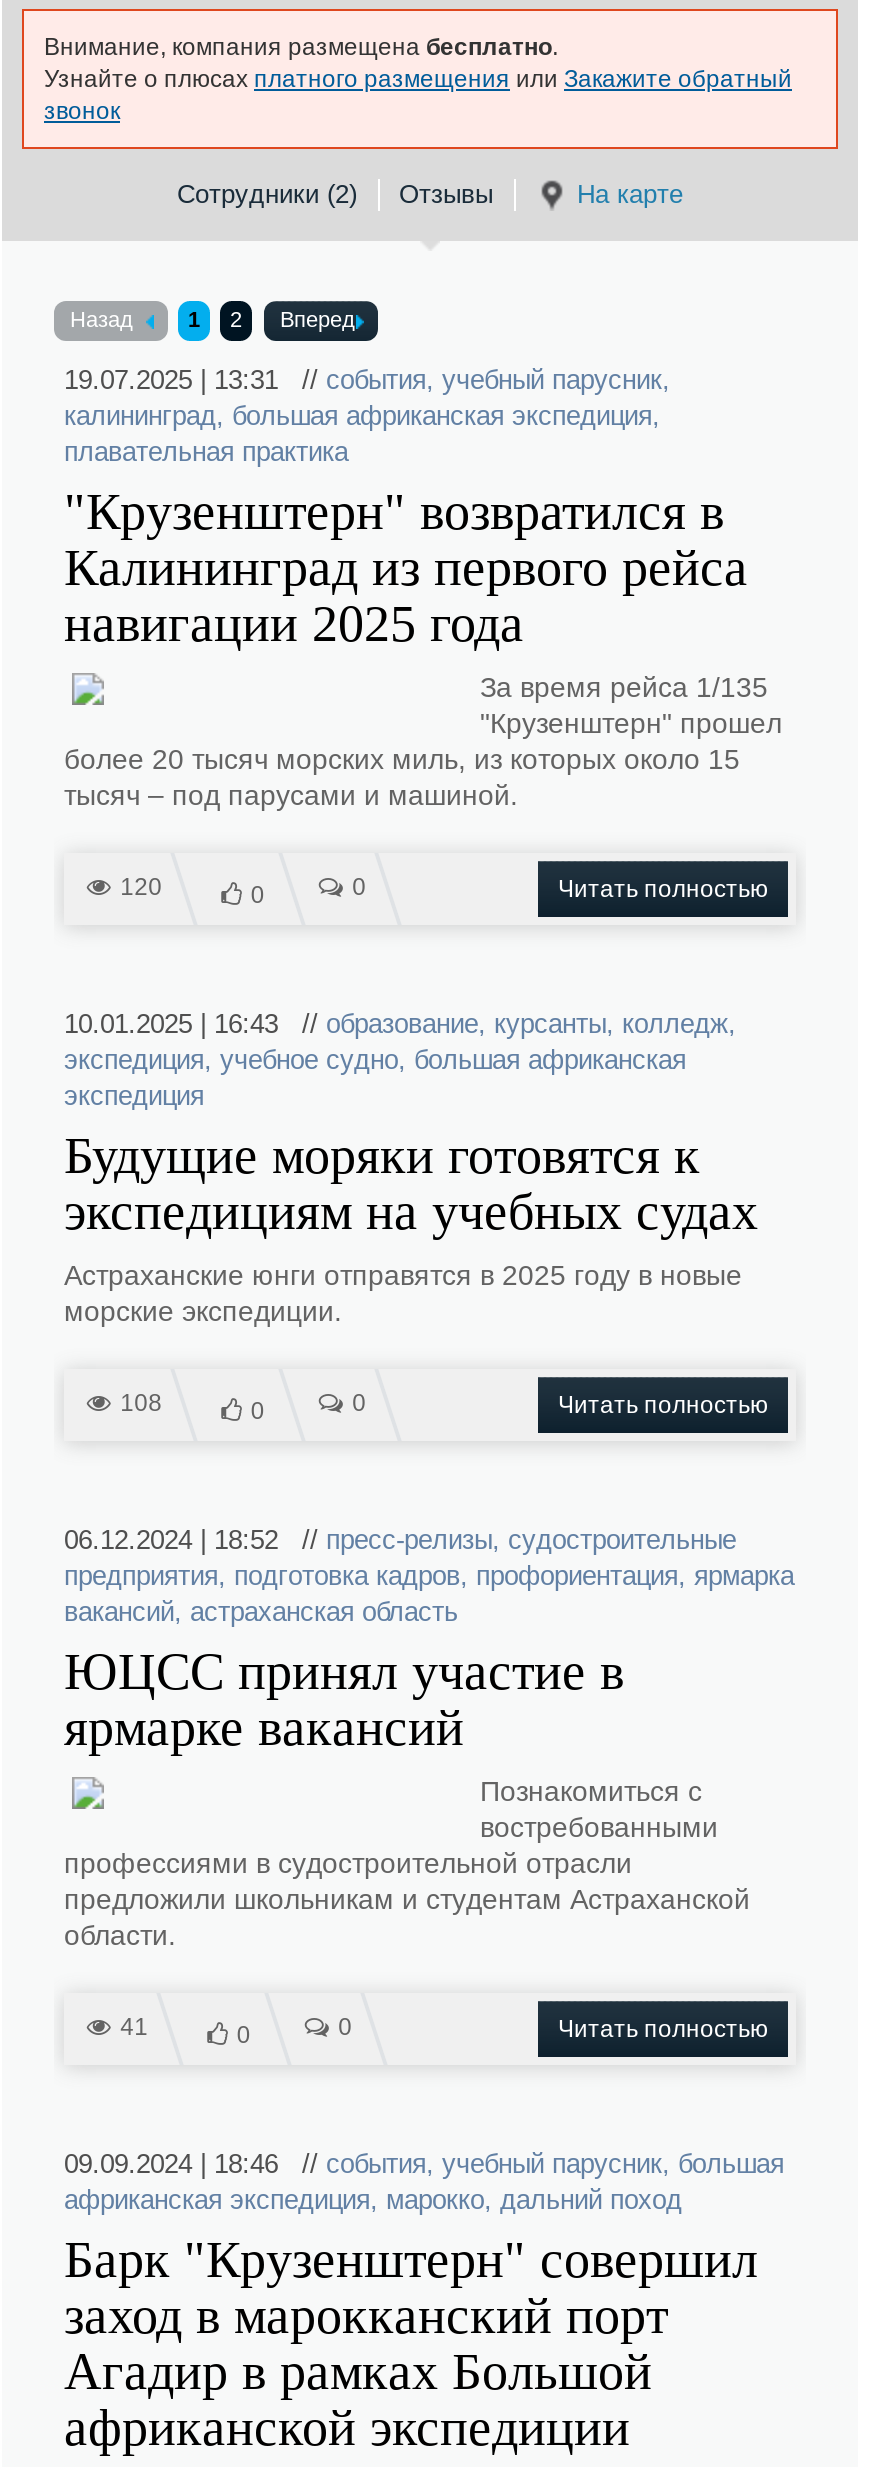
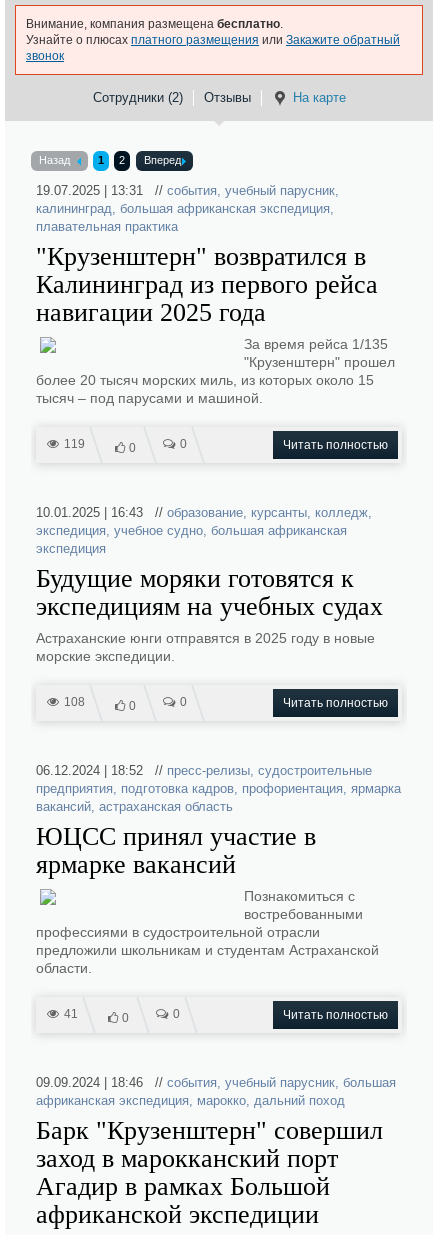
- 120
+ 119
